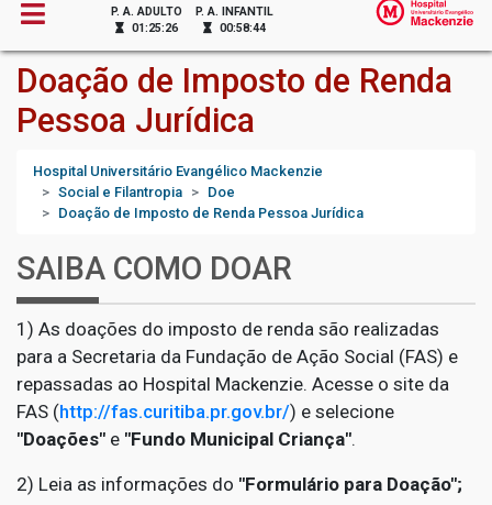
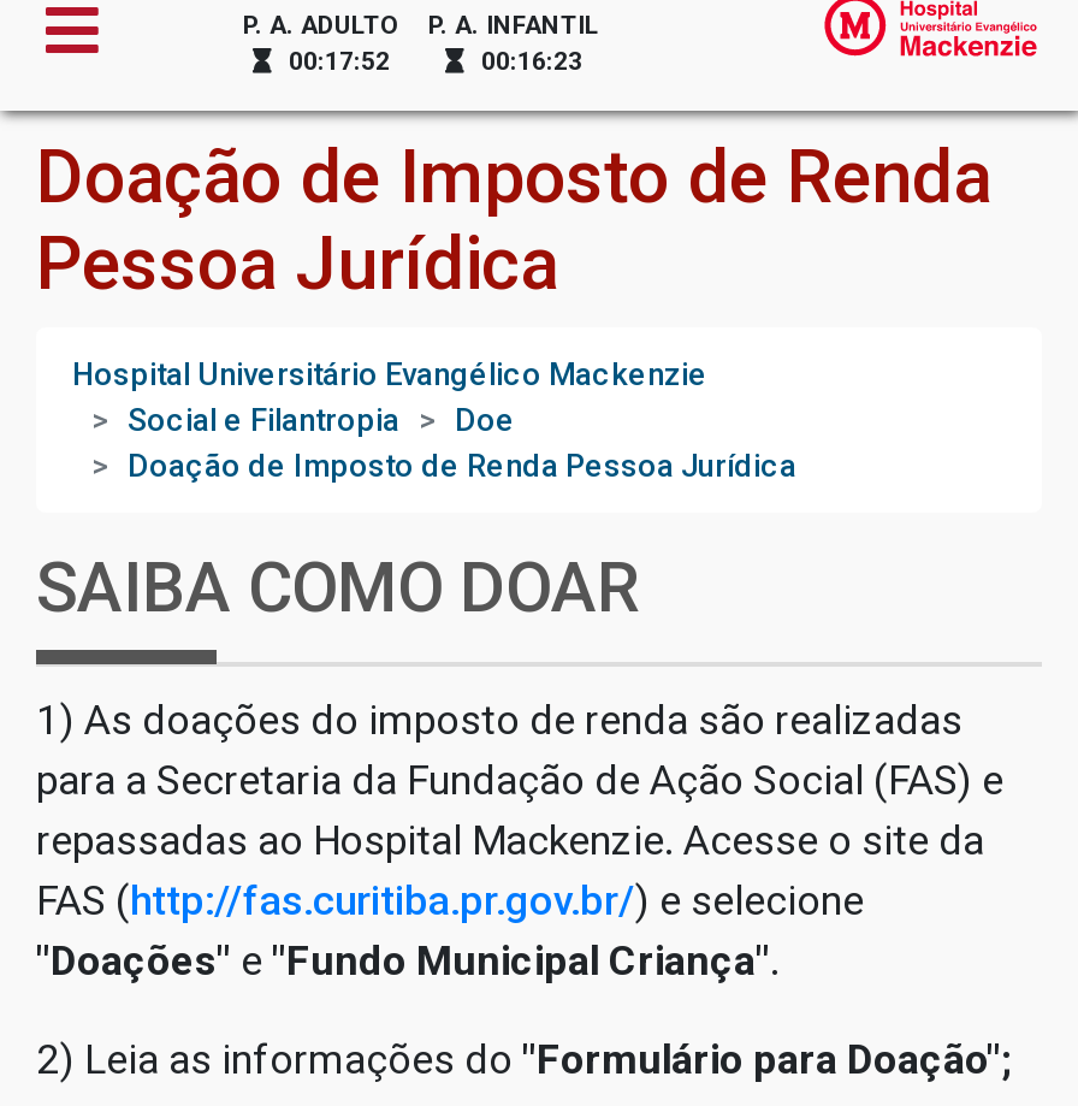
- 01:25:26
+ 00:17:52

- 00:58:44
+ 00:16:23
